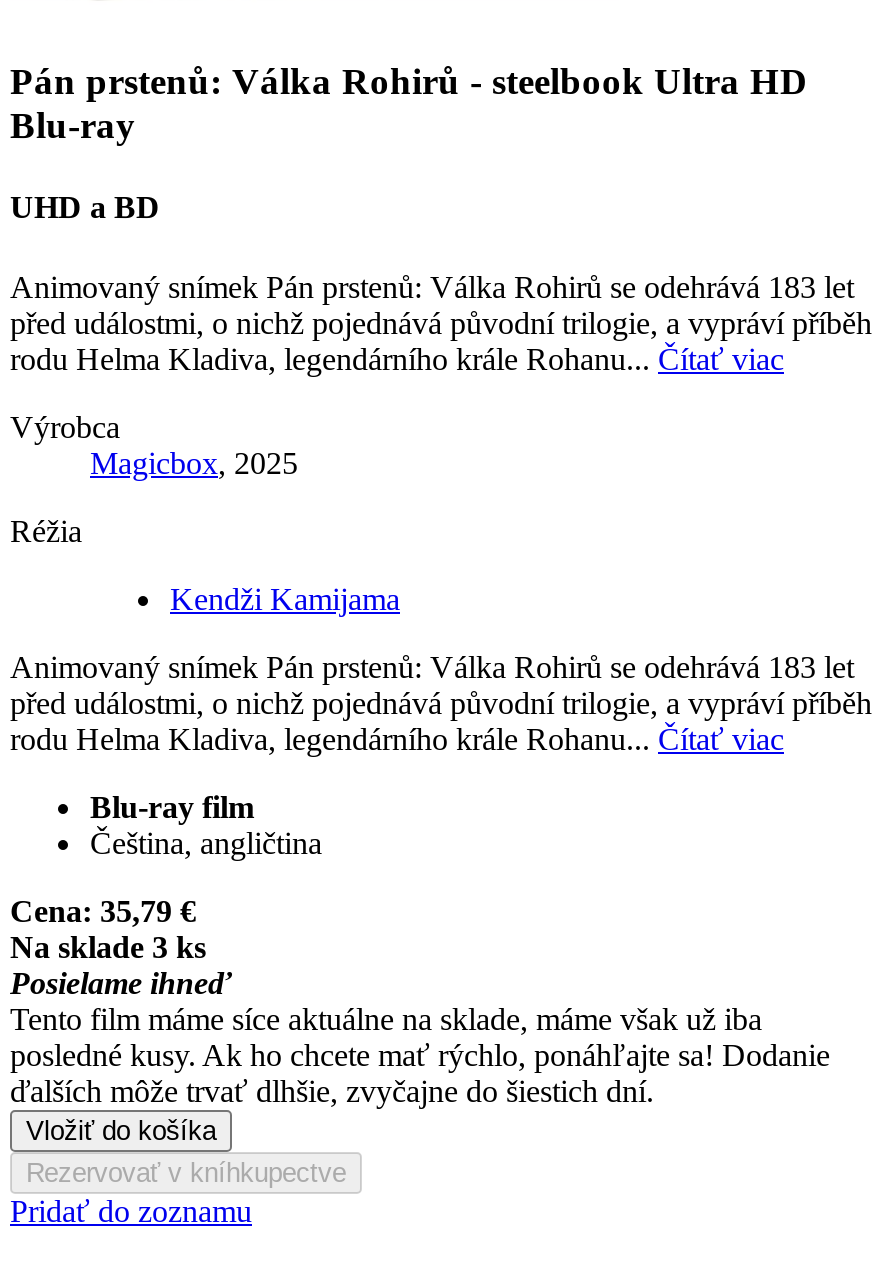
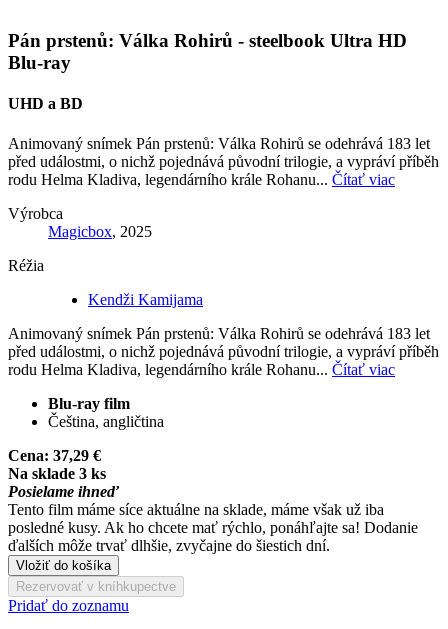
- Cena: 35,79 €
+ Cena: 37,29 €
